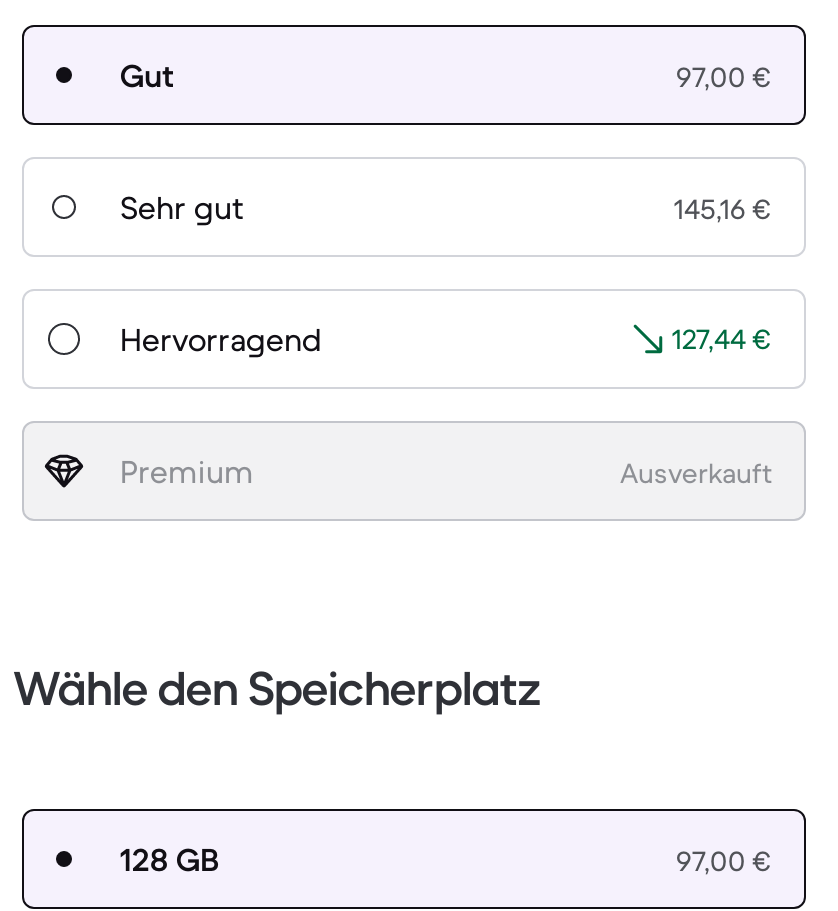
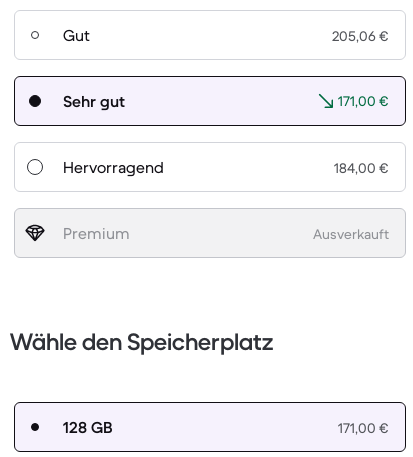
- 97,00 €
+ 205,06 €

- 145,16 €
+ 171,00 €

- 127,44 €
+ 184,00 €

- 97,00 €
+ 171,00 €
